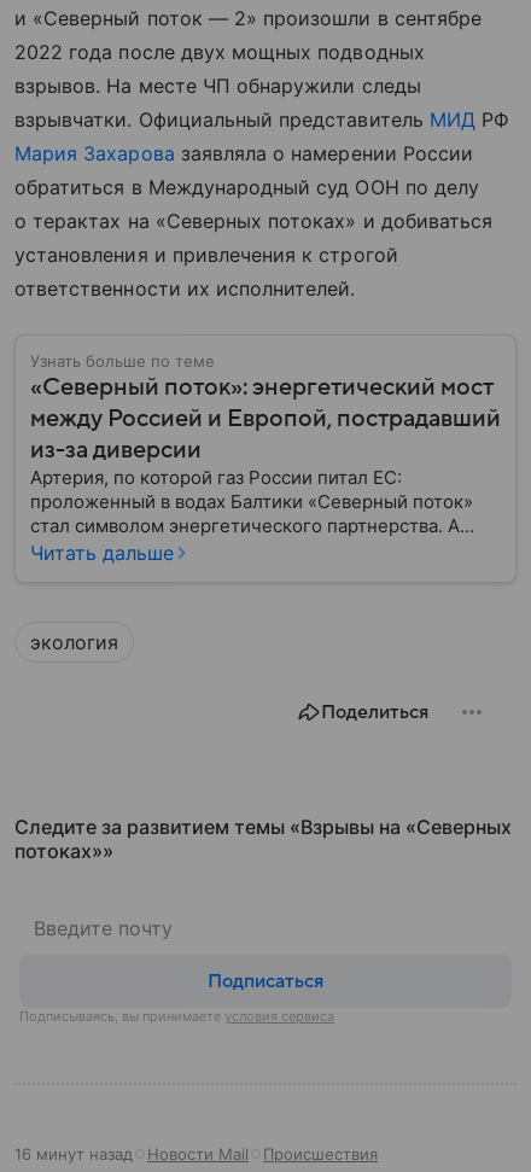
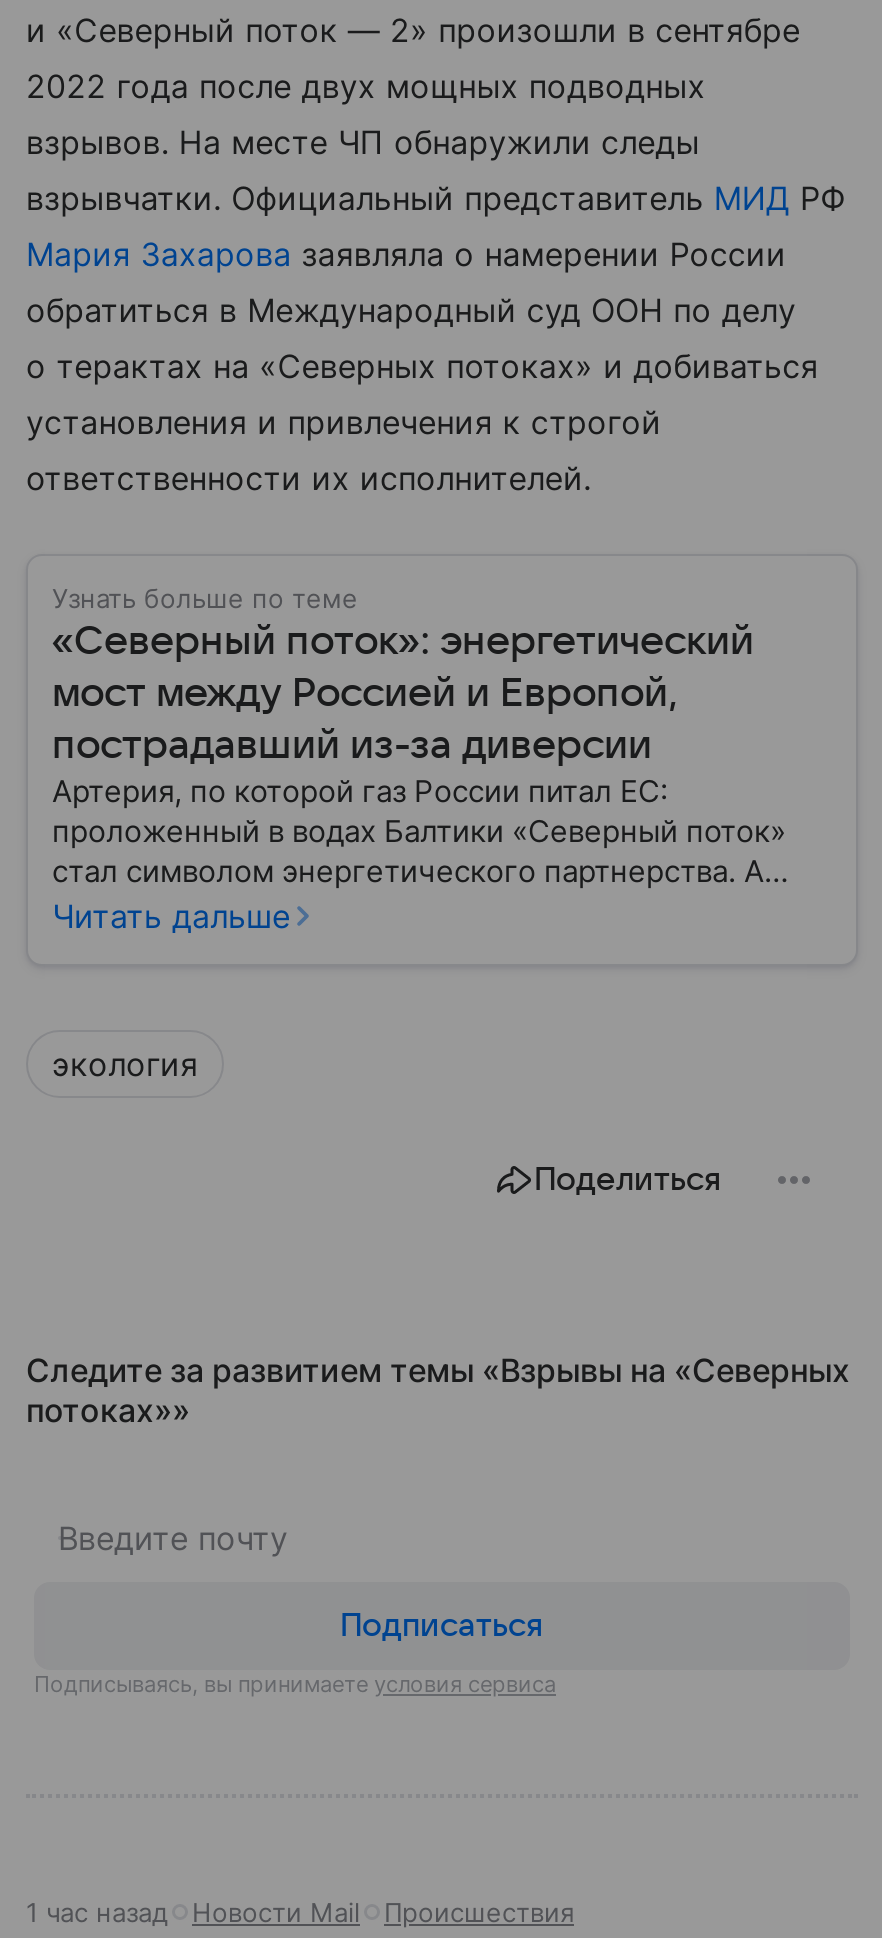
- 16 минут назад Новости Mail Происшествия
+ 1 час назад Новости Mail Происшествия
